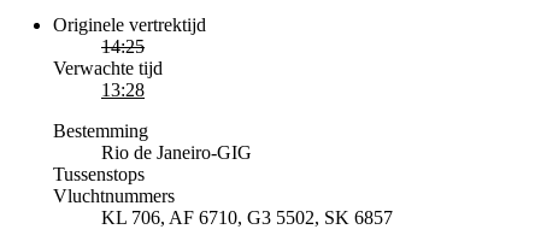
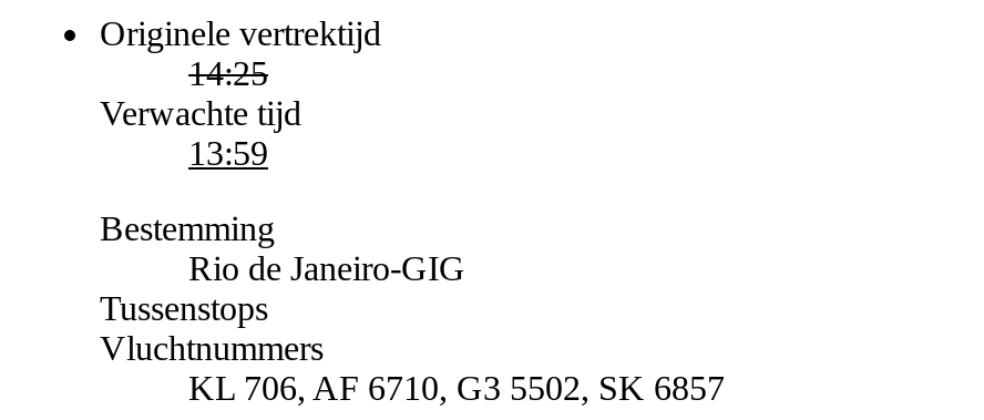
- 13:28
+ 13:59
